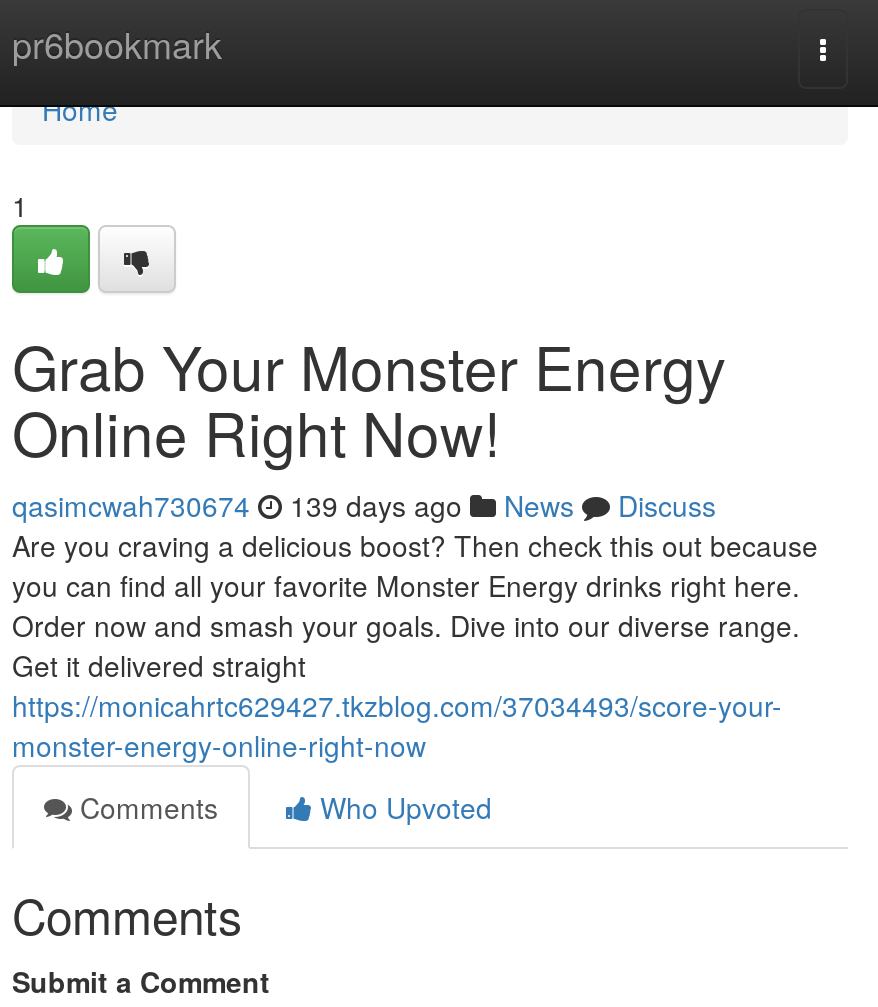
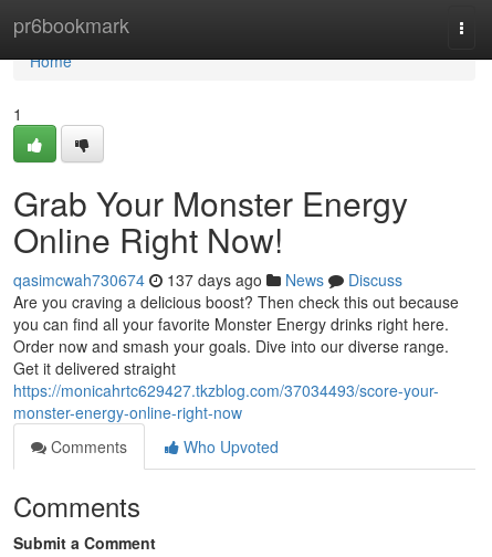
- qasimcwah730674 139 days ago News Discuss
+ qasimcwah730674 137 days ago News Discuss
